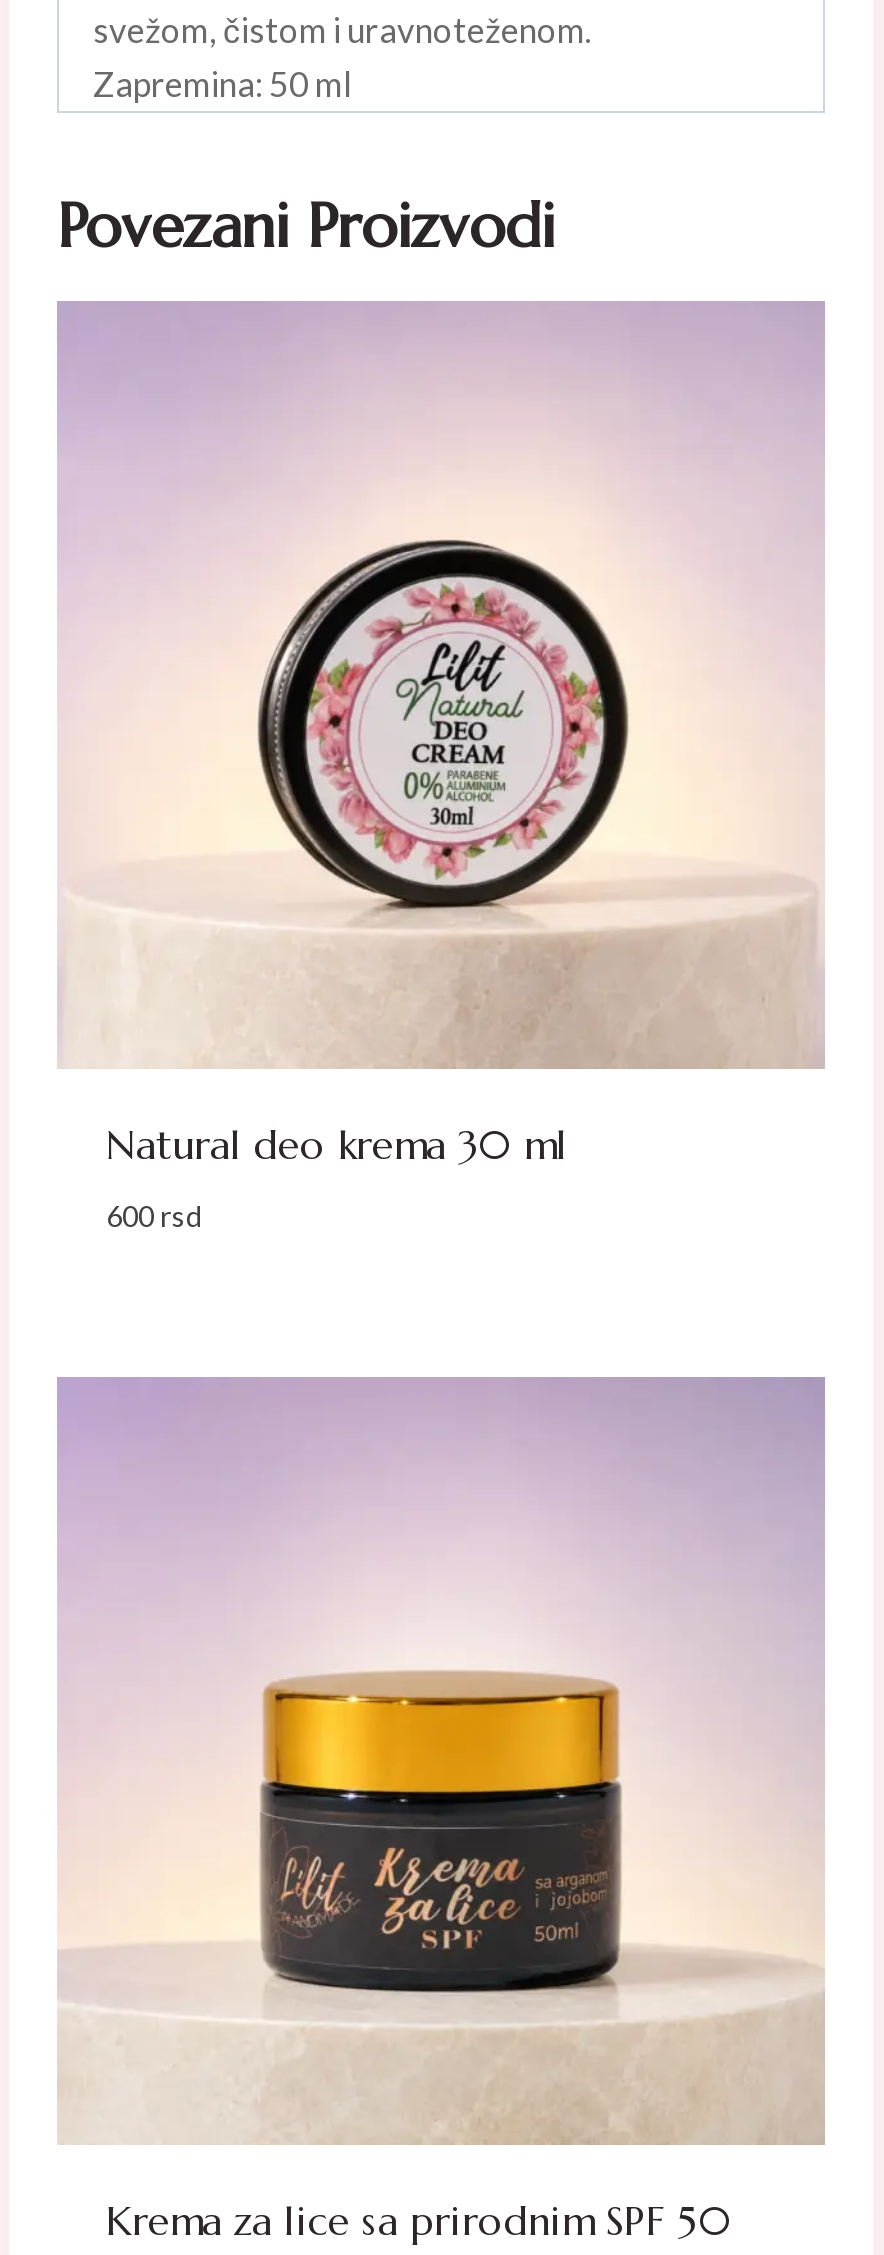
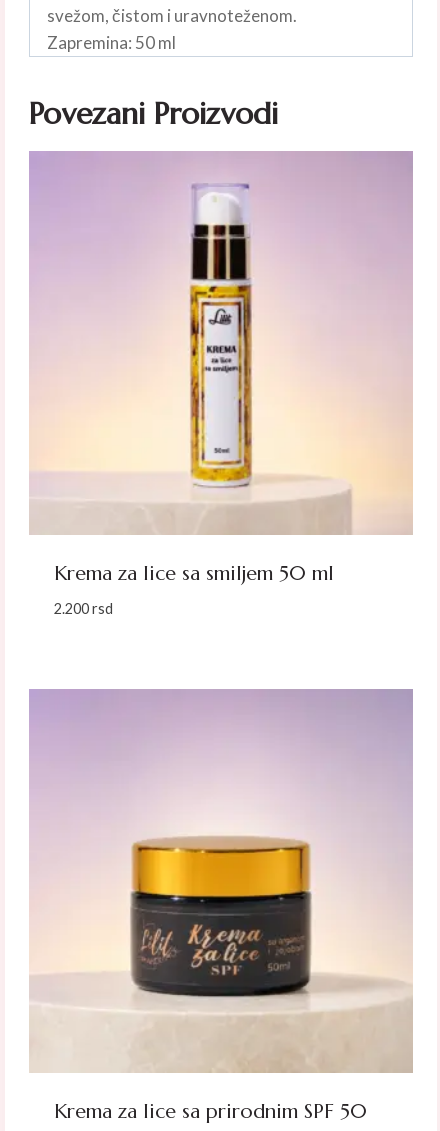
- [image]
- Natural deo krema 30 ml
+ [image]
+ Krema za lice sa smiljem 50 ml

- 600 rsd
+ 2.200 rsd
